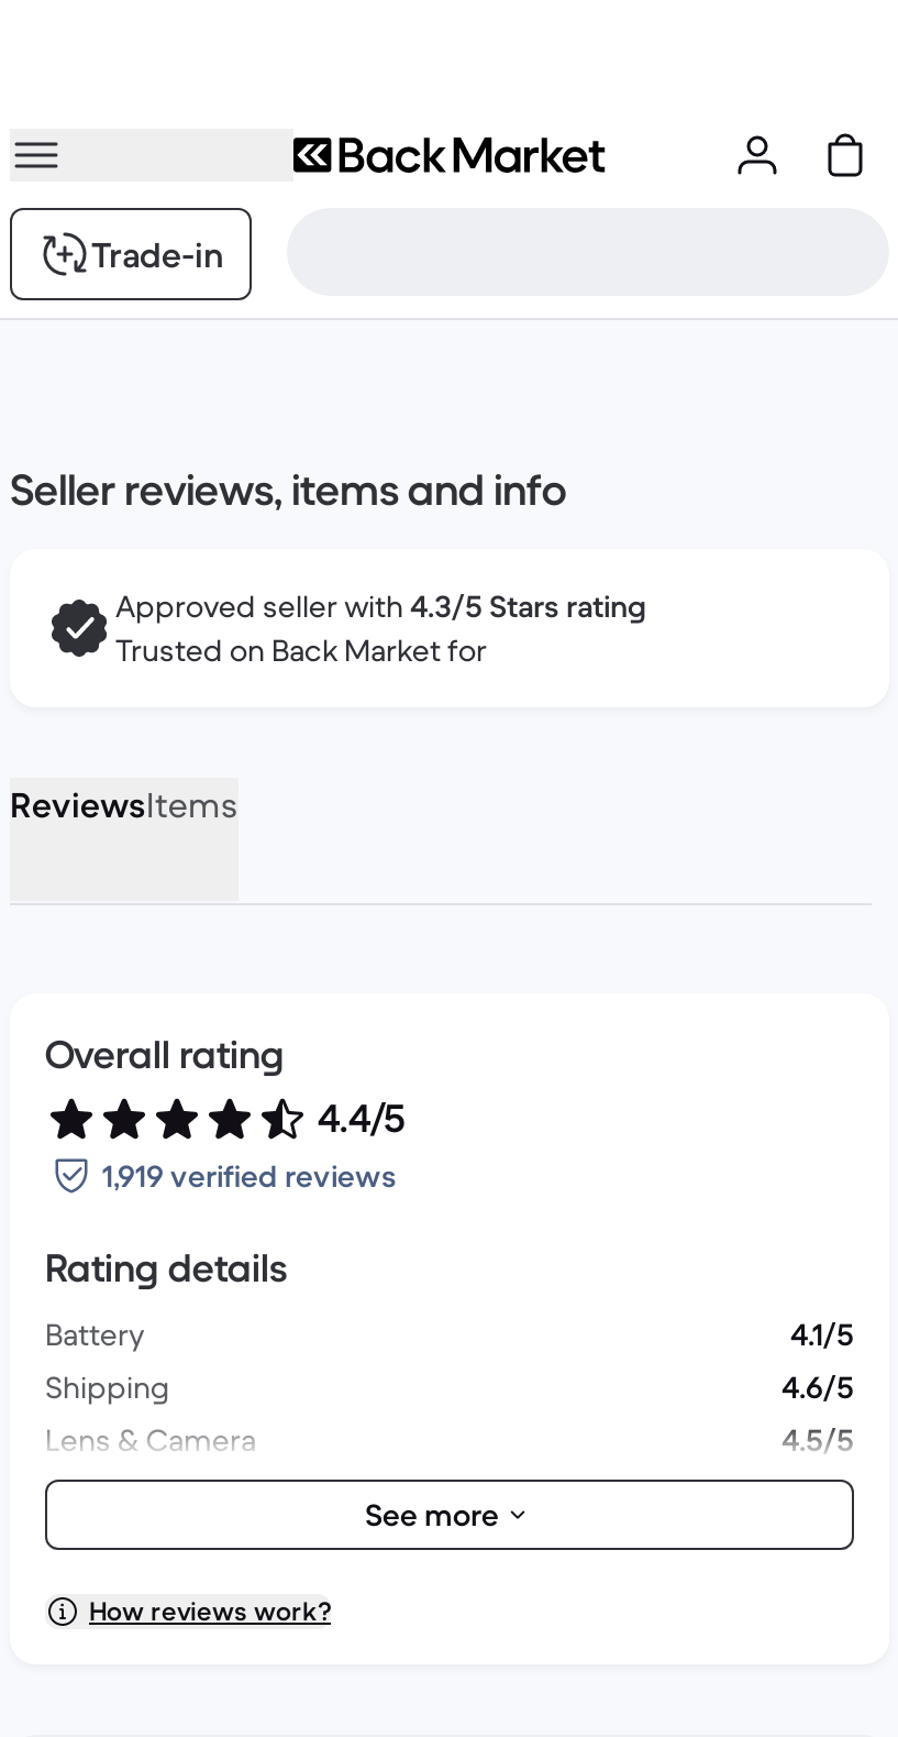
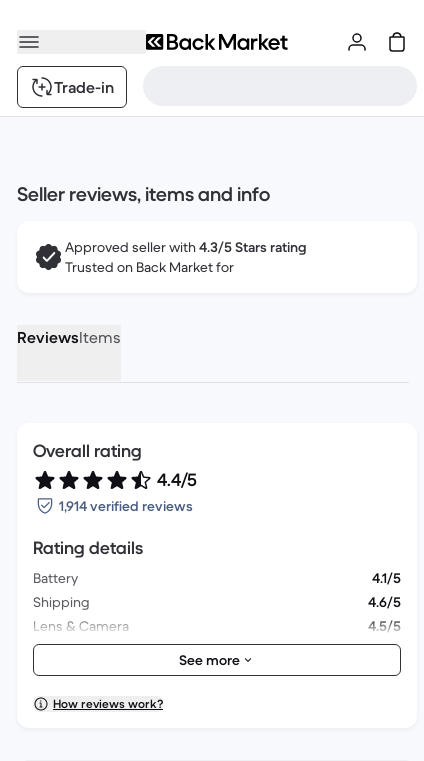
- 1,919 verified reviews
+ 1,914 verified reviews
